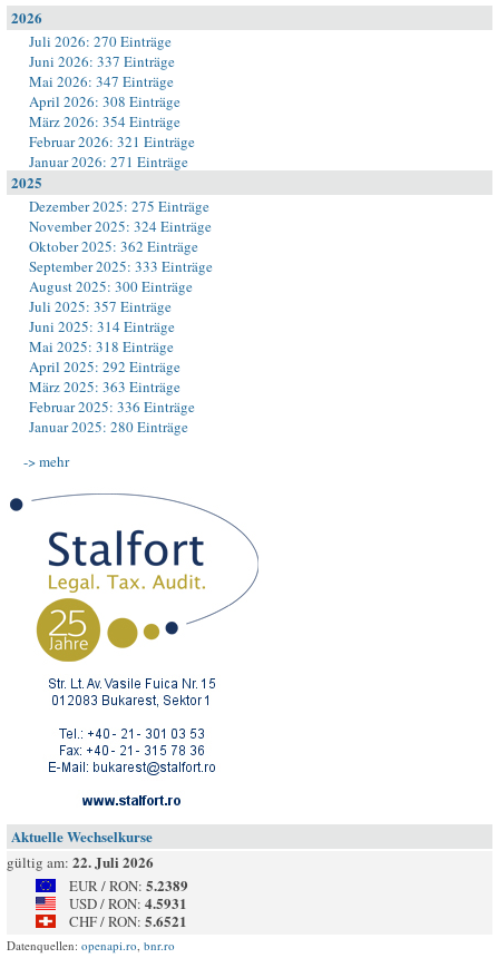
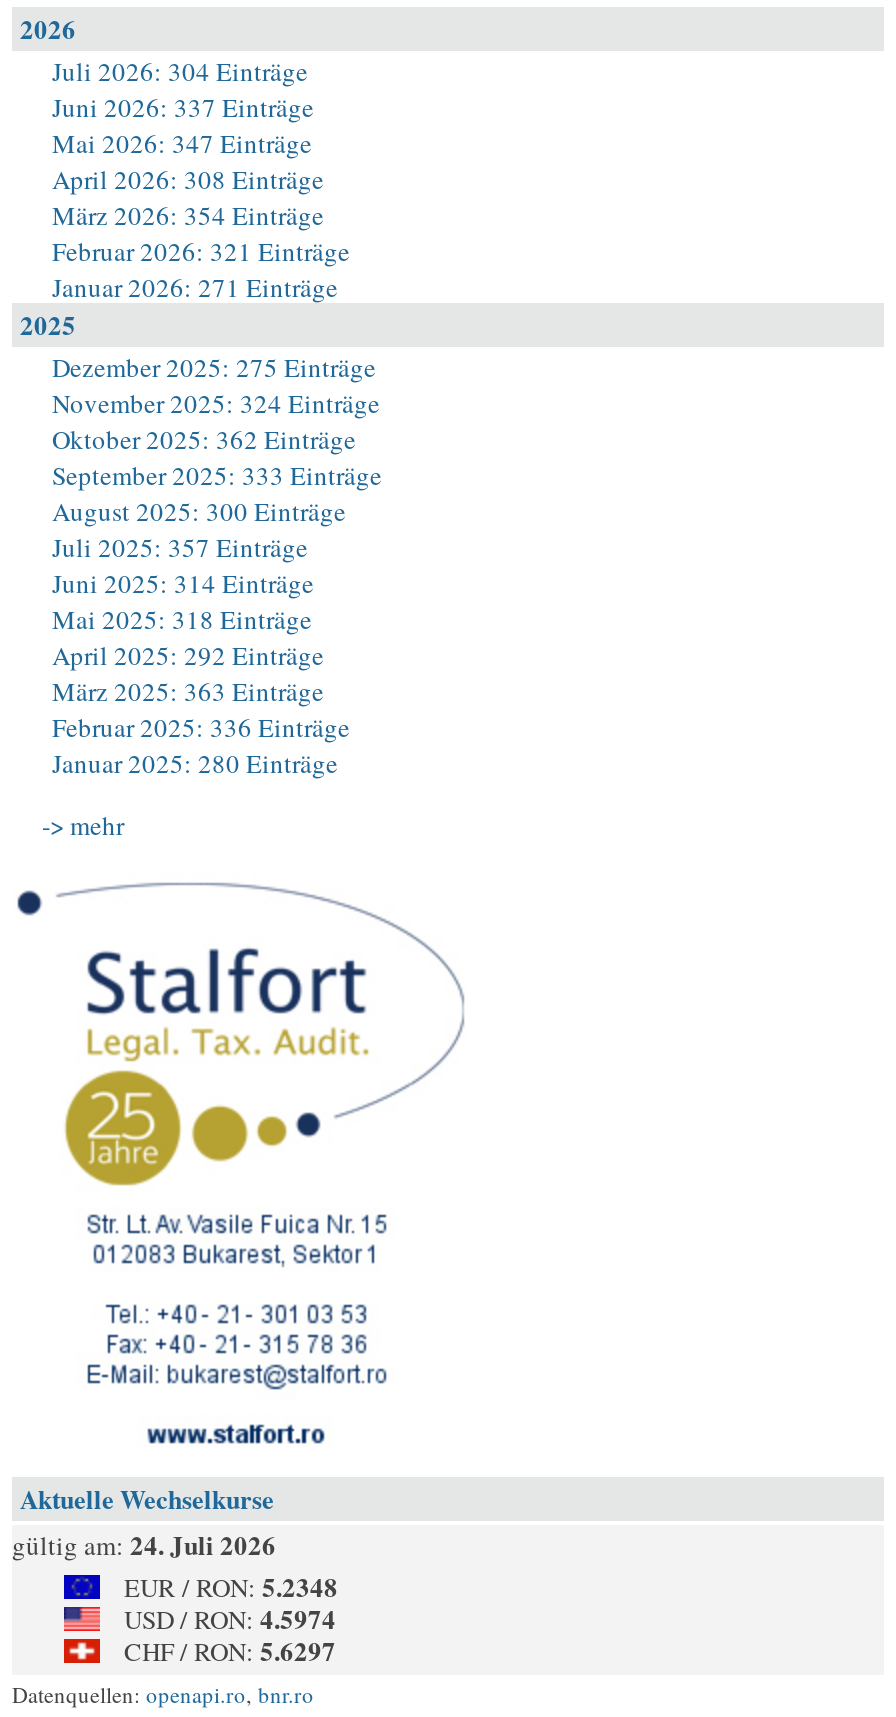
- Juli 2026: 270 Einträge
+ Juli 2026: 304 Einträge

- gültig am: 22. Juli 2026
+ gültig am: 24. Juli 2026

- EUR / RON: 5.2389
+ EUR / RON: 5.2348

- USD / RON: 4.5931
+ USD / RON: 4.5974

- CHF / RON: 5.6521
+ CHF / RON: 5.6297
